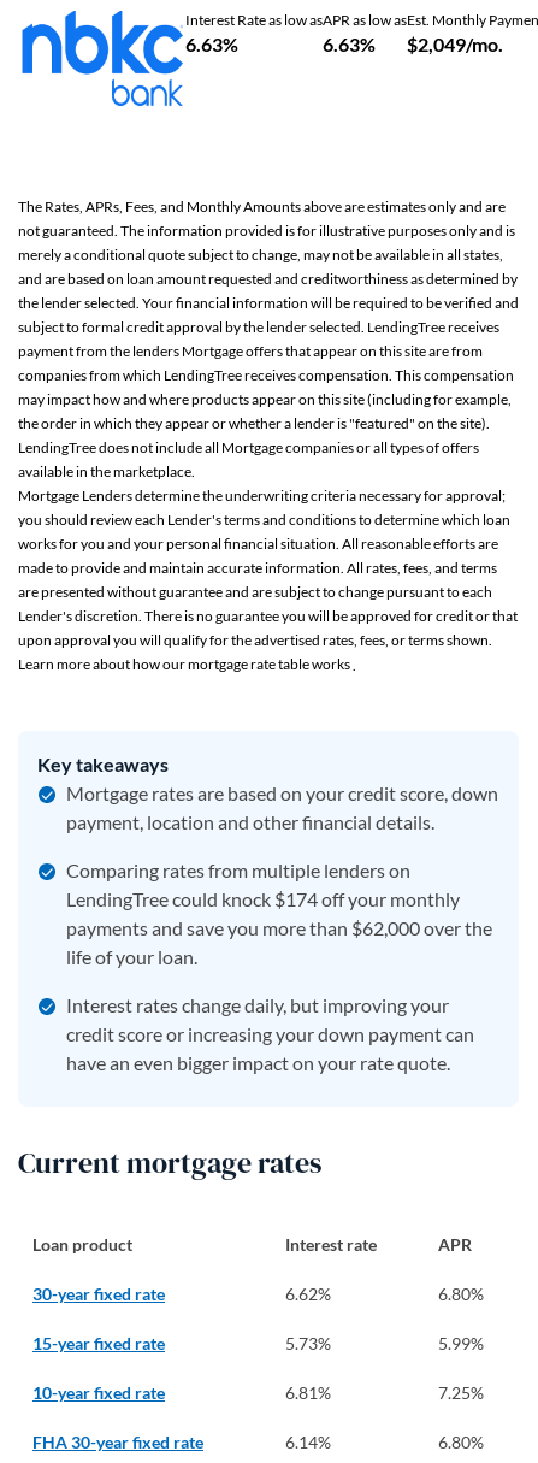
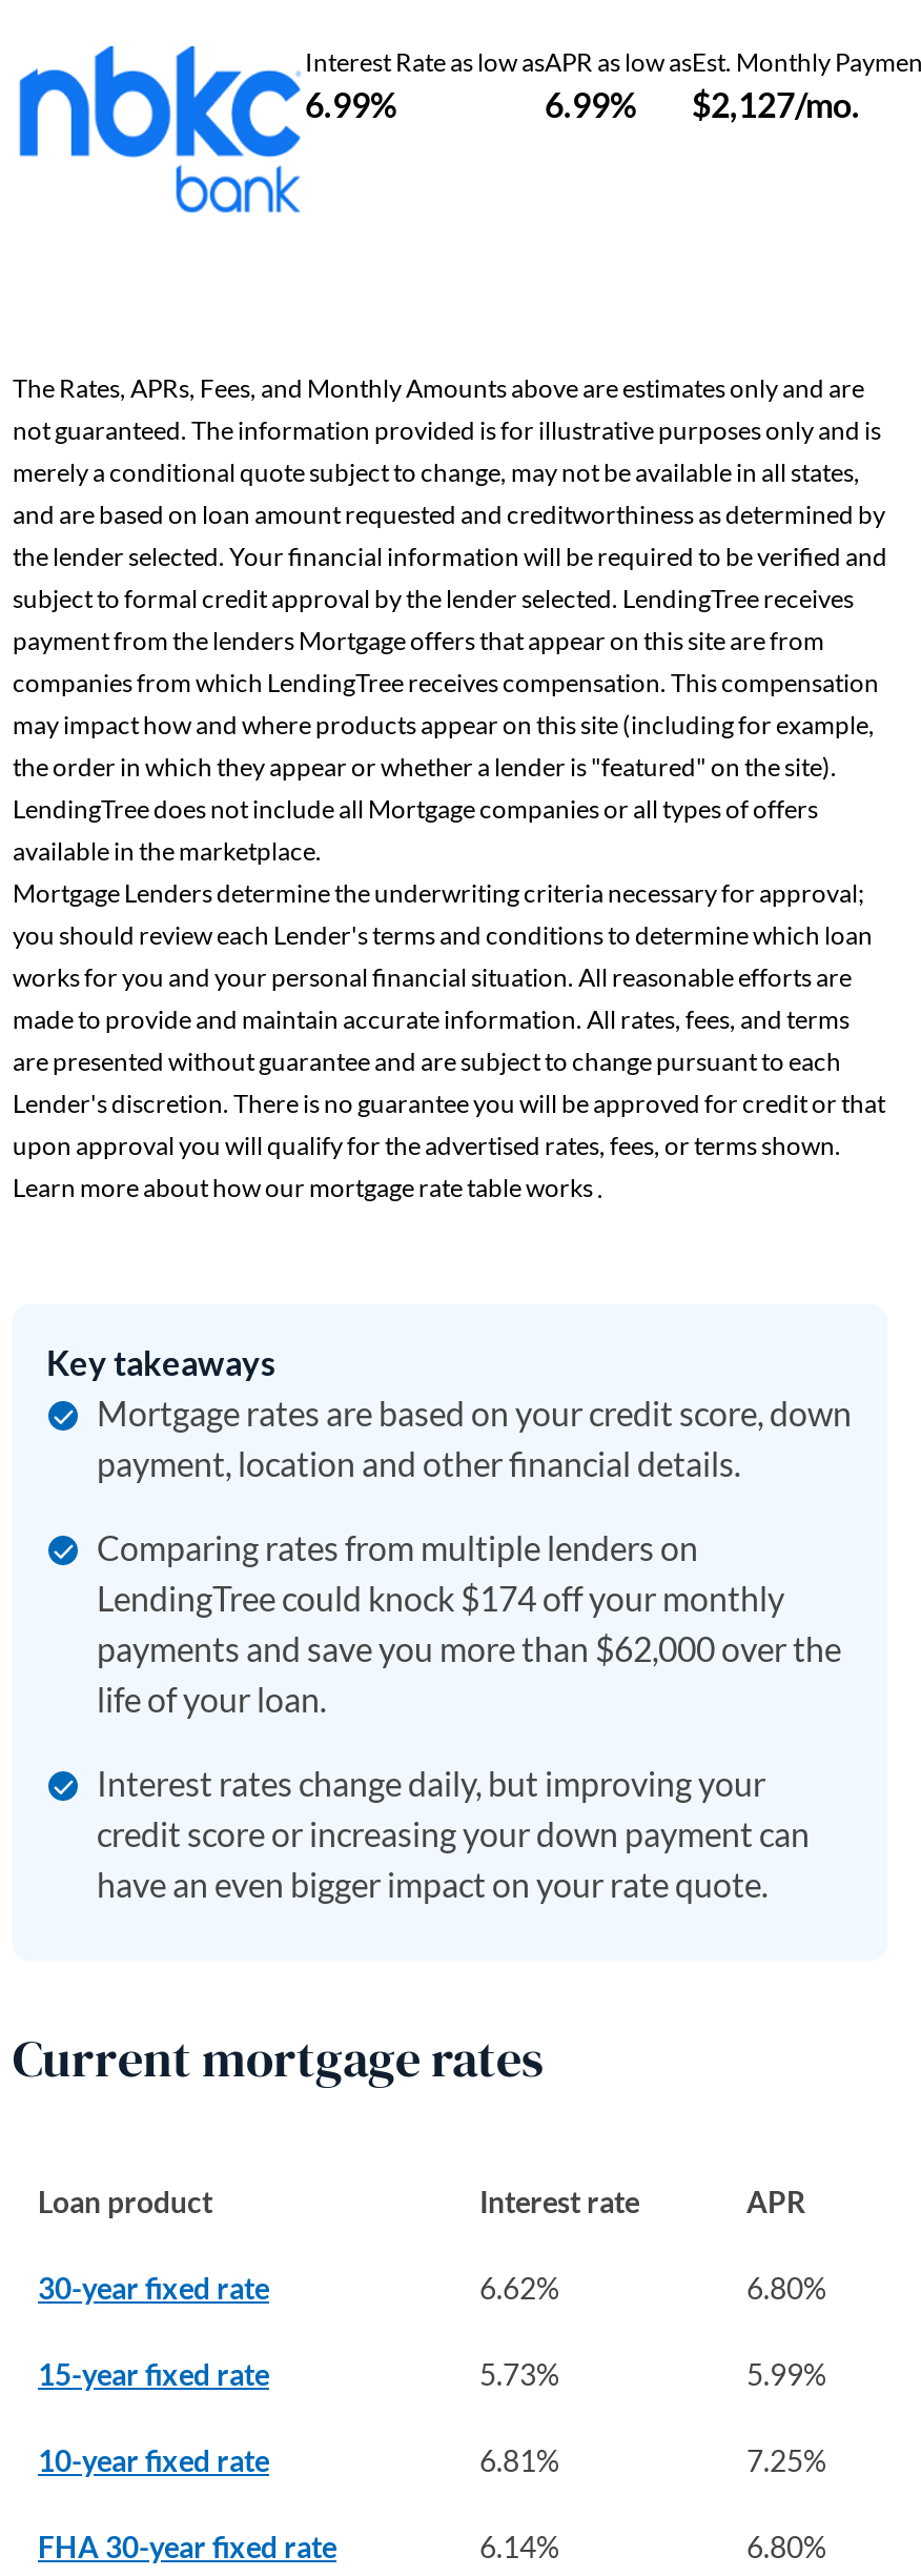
- 6.63%
+ 6.99%

- 6.63%
+ 6.99%

- $2,049/mo.
+ $2,127/mo.
